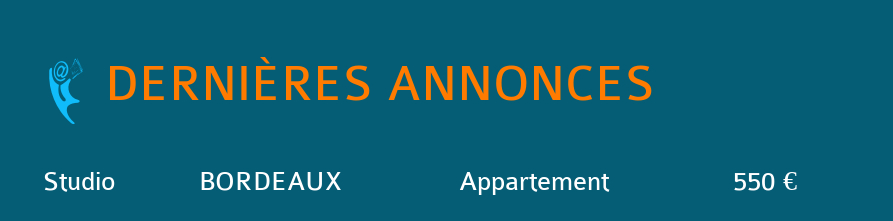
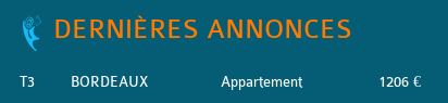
- Studio
+ T3

- 550 €
+ 1206 €
